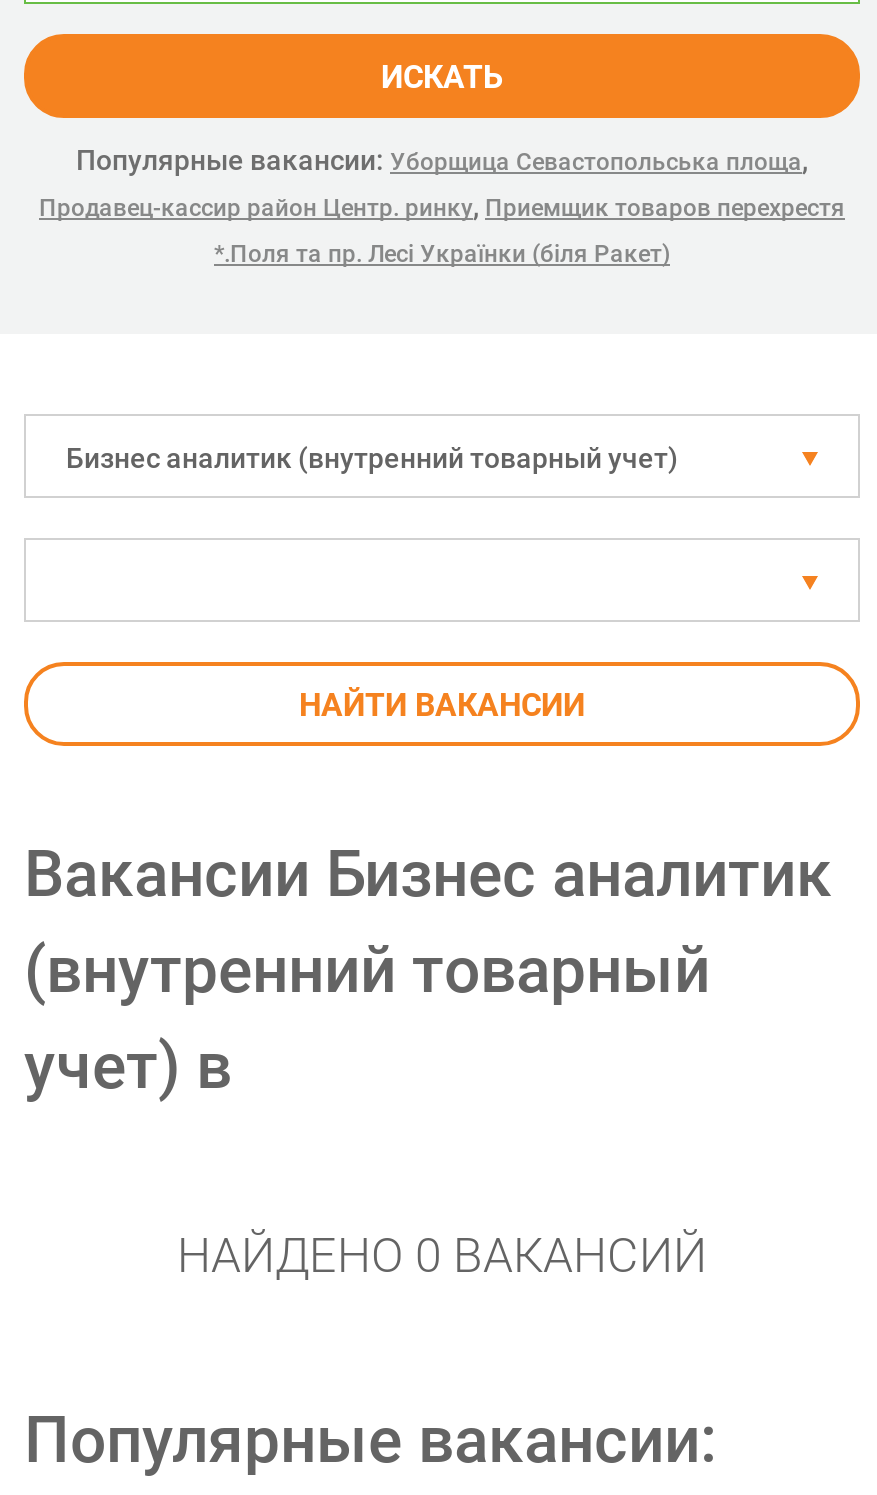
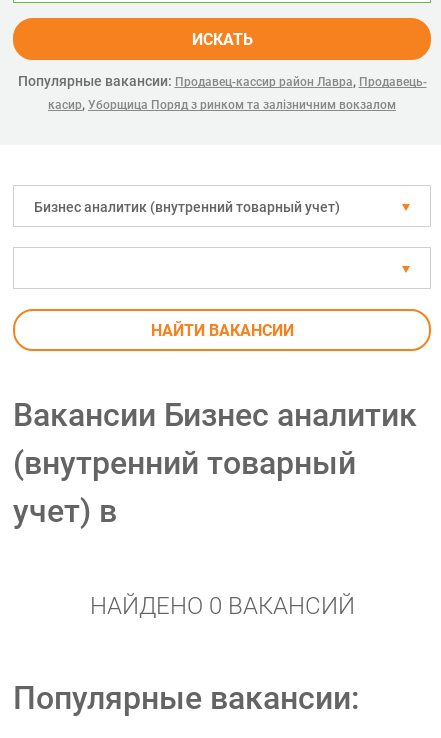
- Популярные вакансии: Уборщица Севастопольська площа,
- Продавец-кассир район Центр. ринку, Приемщик товаров перехрестя
- *.Поля та пр. Лесі Українки (біля Ракет)
+ Популярные вакансии: Продавец-кассир район Лавра, Продавець-
+ касир, Уборщица Поряд з ринком та залізничним вокзалом
